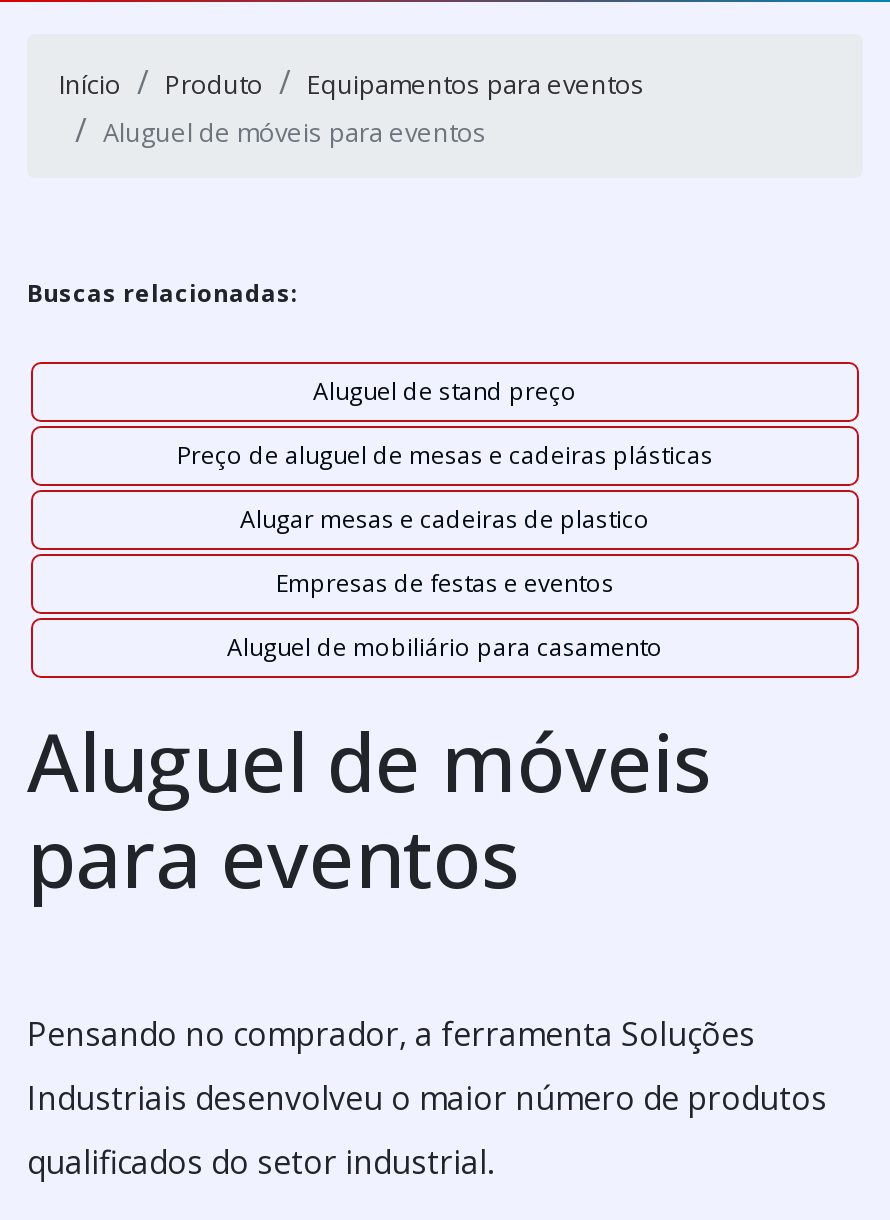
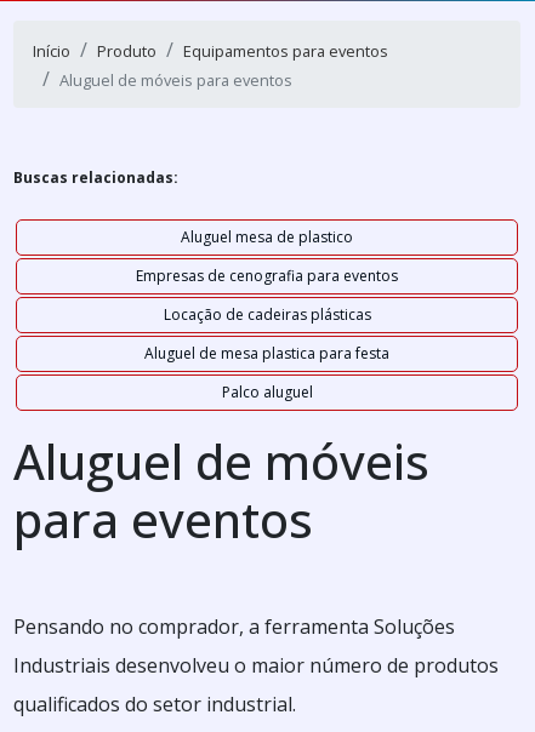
- Aluguel de stand preço
+ Aluguel mesa de plastico

- Preço de aluguel de mesas e cadeiras plásticas
+ Empresas de cenografia para eventos

- Alugar mesas e cadeiras de plastico
+ Locação de cadeiras plásticas

- Empresas de festas e eventos
+ Aluguel de mesa plastica para festa

- Aluguel de mobiliário para casamento
+ Palco aluguel
